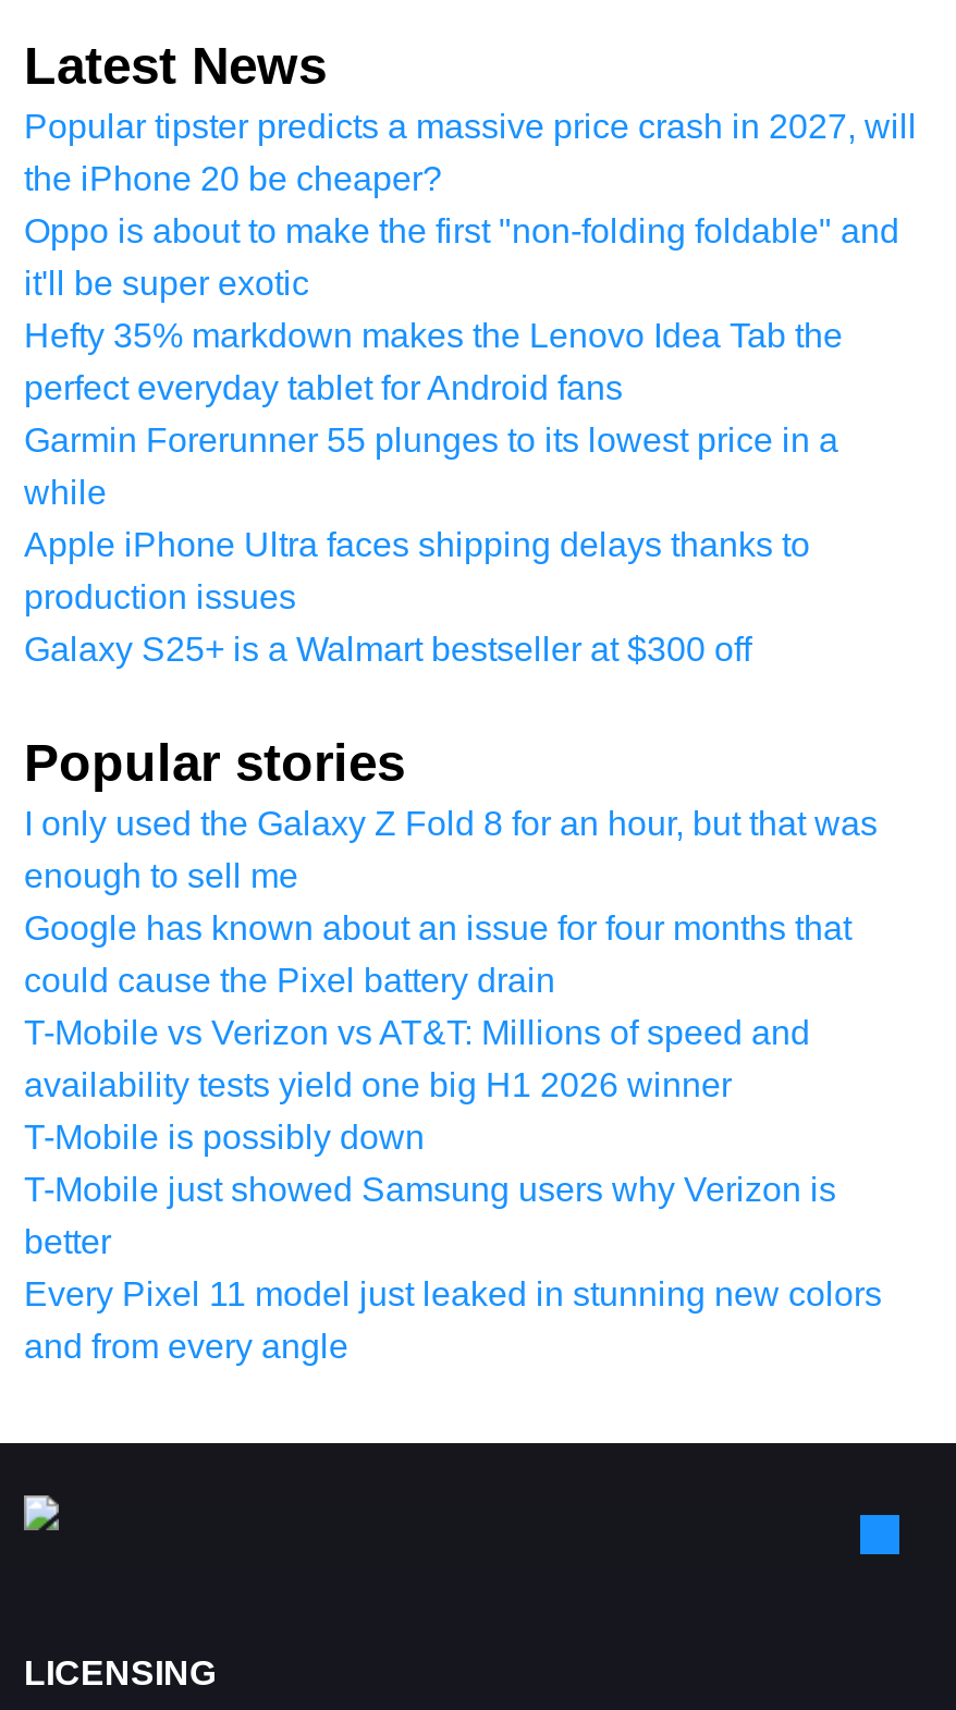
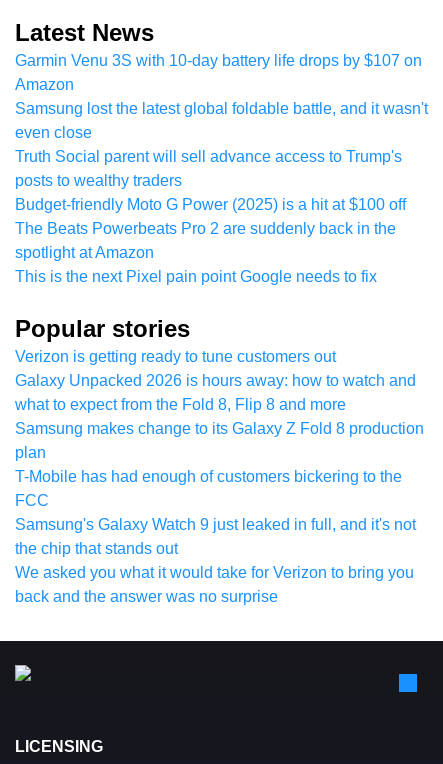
- Popular tipster predicts a massive price crash in 2027, will
- the iPhone 20 be cheaper?
- Oppo is about to make the first "non-folding foldable" and
- it'll be super exotic
- Hefty 35% markdown makes the Lenovo Idea Tab the
- perfect everyday tablet for Android fans
- Garmin Forerunner 55 plunges to its lowest price in a
- while
- Apple iPhone Ultra faces shipping delays thanks to
- production issues
- Galaxy S25+ is a Walmart bestseller at $300 off
+ Garmin Venu 3S with 10-day battery life drops by $107 on
+ Amazon
+ Samsung lost the latest global foldable battle, and it wasn't
+ even close
+ Truth Social parent will sell advance access to Trump's
+ posts to wealthy traders
+ Budget-friendly Moto G Power (2025) is a hit at $100 off
+ The Beats Powerbeats Pro 2 are suddenly back in the
+ spotlight at Amazon
+ This is the next Pixel pain point Google needs to fix

- I only used the Galaxy Z Fold 8 for an hour, but that was
- enough to sell me
- Google has known about an issue for four months that
- could cause the Pixel battery drain
- T-Mobile vs Verizon vs AT&T: Millions of speed and
- availability tests yield one big H1 2026 winner
- T-Mobile is possibly down
- T-Mobile just showed Samsung users why Verizon is
- better
- Every Pixel 11 model just leaked in stunning new colors
- and from every angle
+ Verizon is getting ready to tune customers out
+ Galaxy Unpacked 2026 is hours away: how to watch and
+ what to expect from the Fold 8, Flip 8 and more
+ Samsung makes change to its Galaxy Z Fold 8 production
+ plan
+ T-Mobile has had enough of customers bickering to the
+ FCC
+ Samsung's Galaxy Watch 9 just leaked in full, and it's not
+ the chip that stands out
+ We asked you what it would take for Verizon to bring you
+ back and the answer was no surprise
